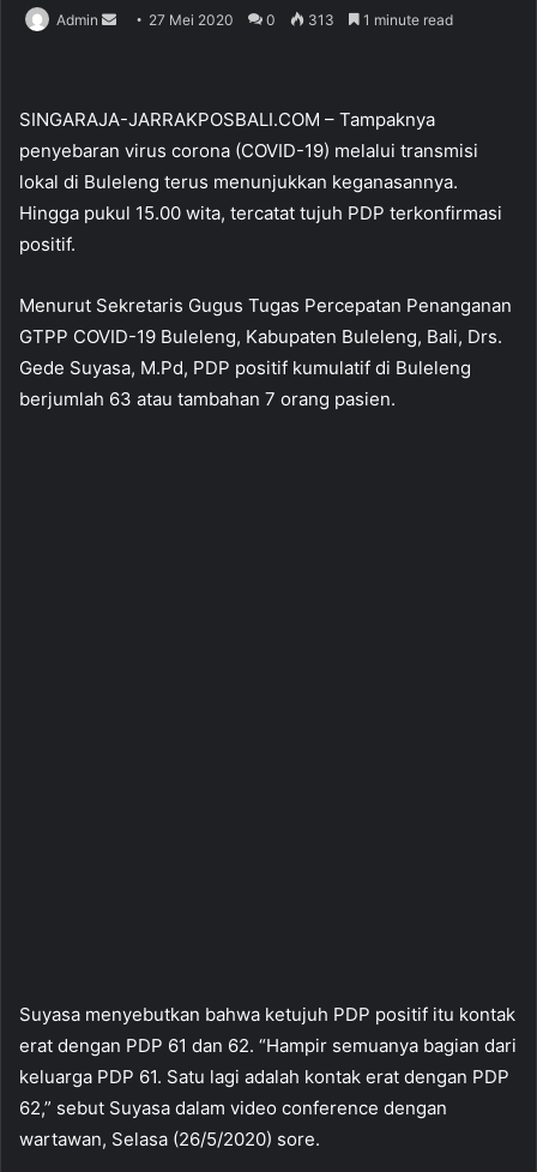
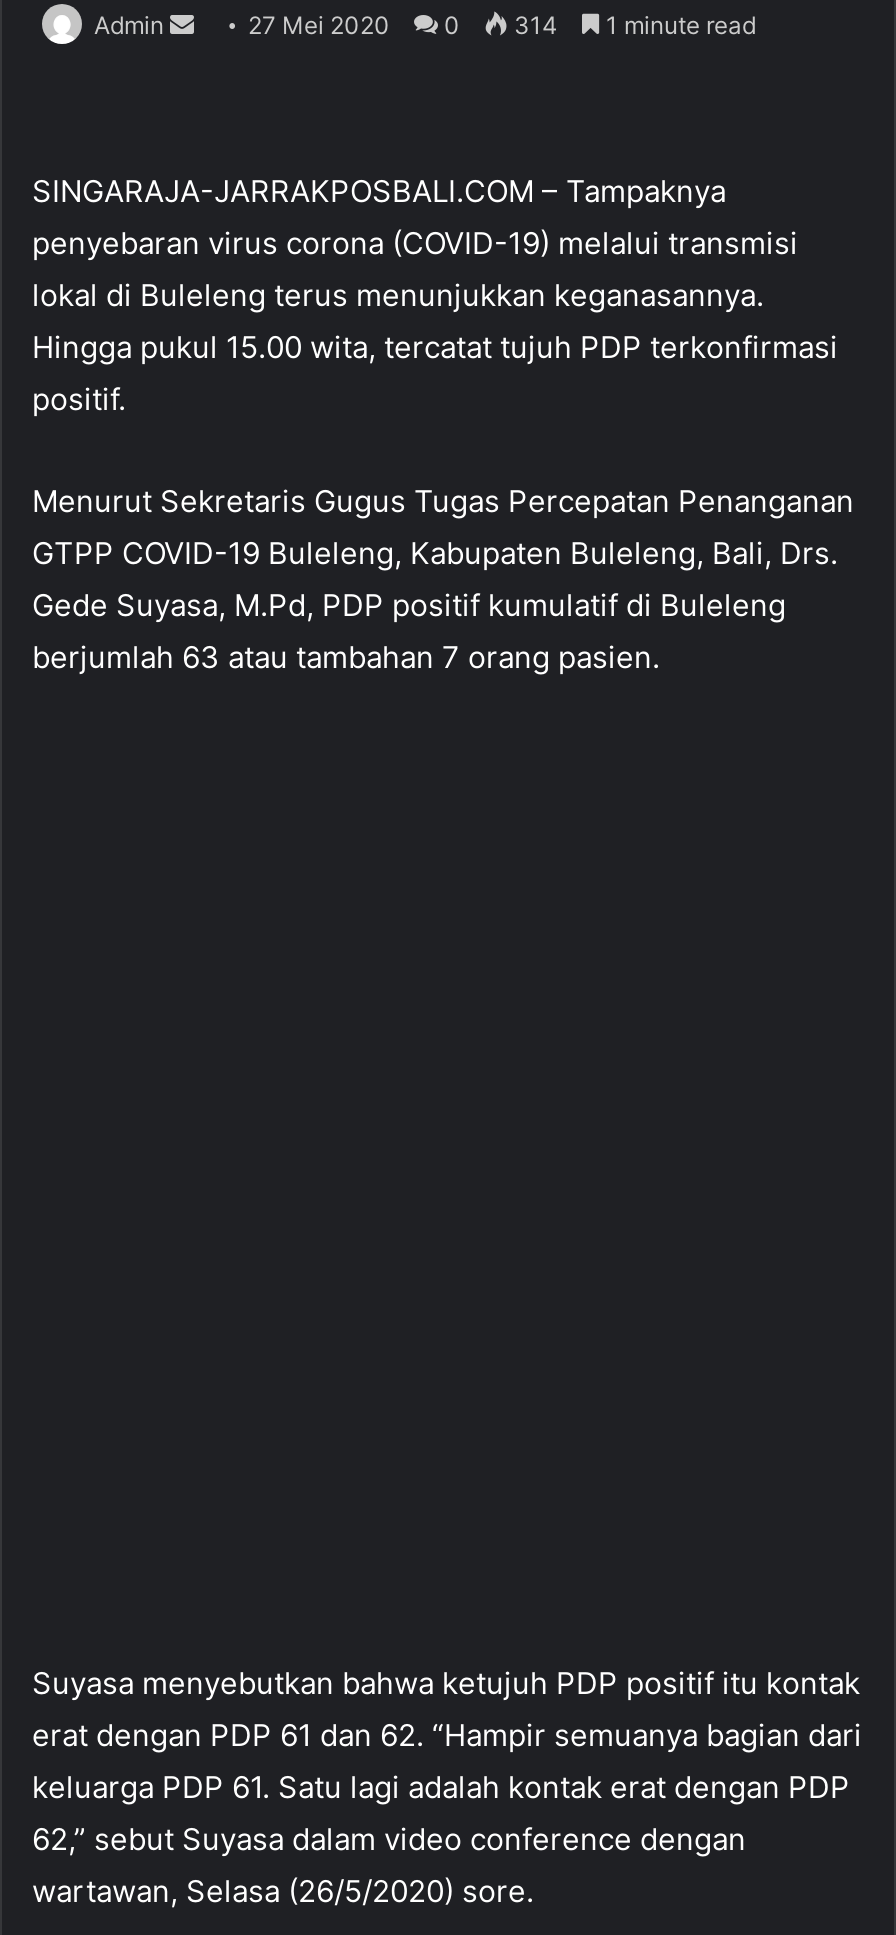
- 313
+ 314
